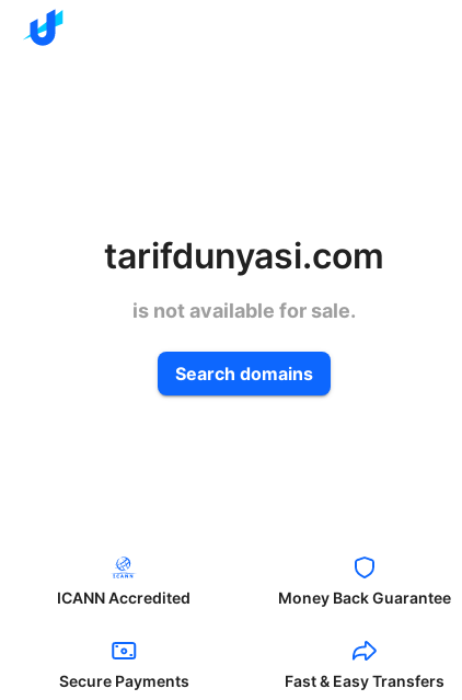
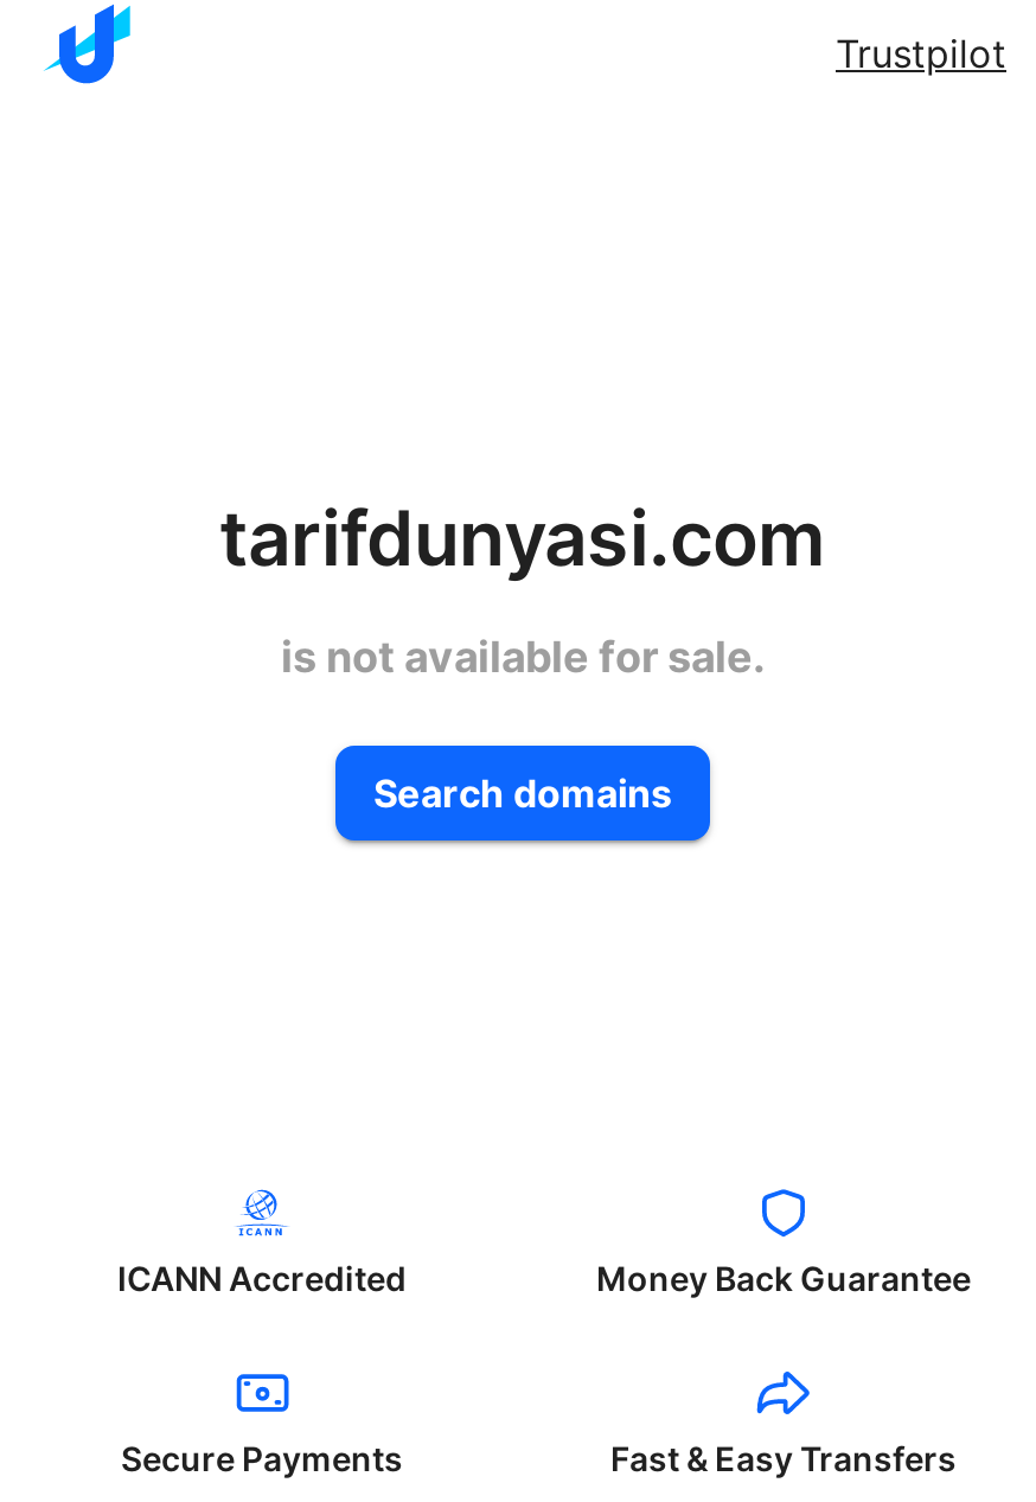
+ Trustpilot
